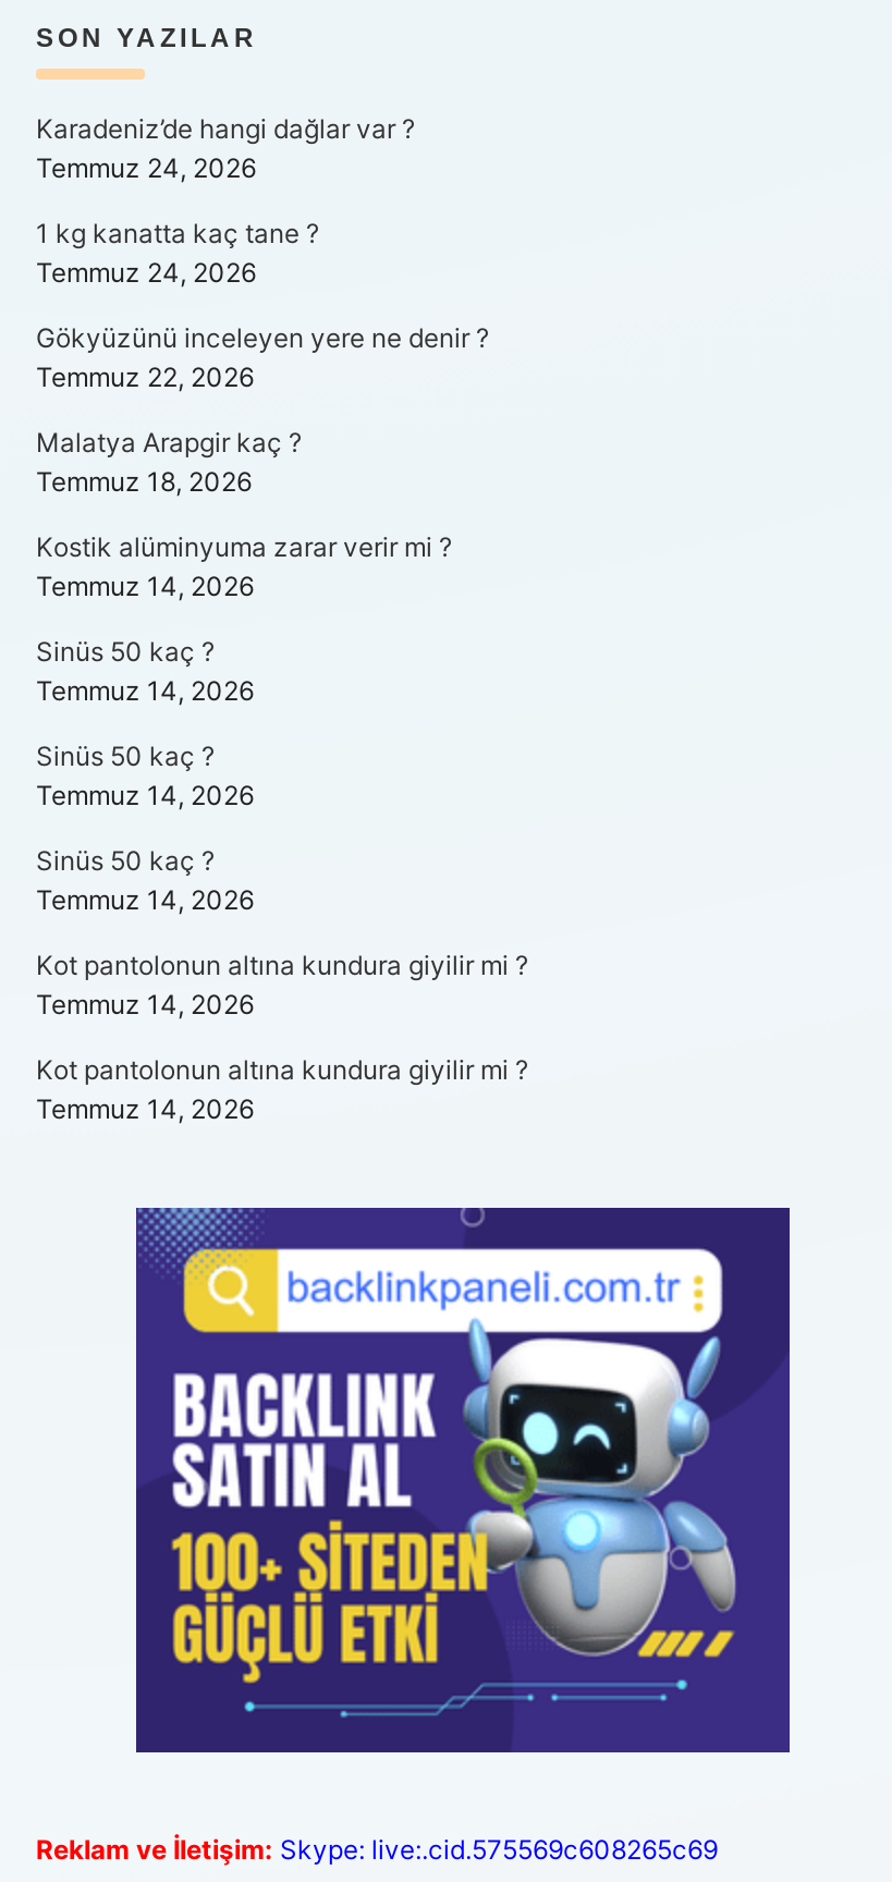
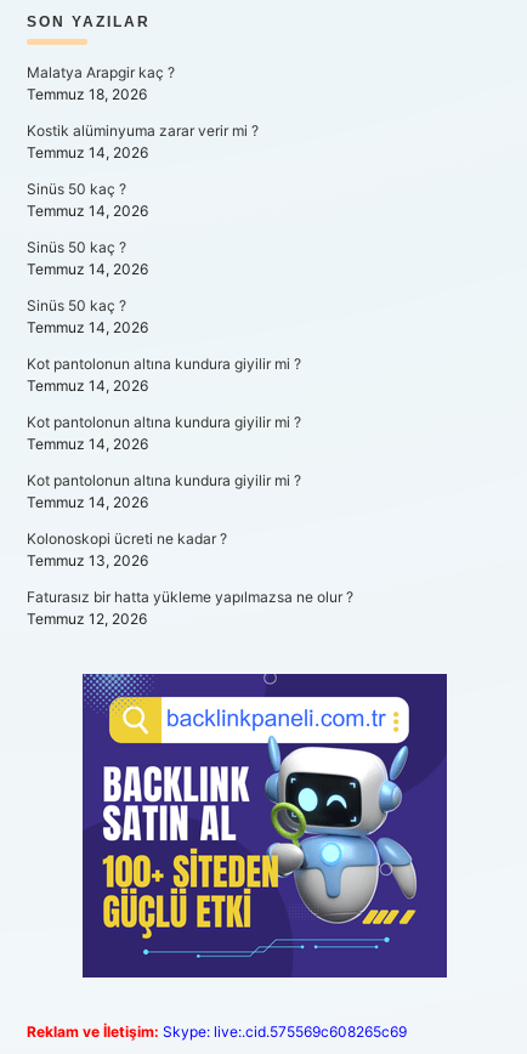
- Karadeniz’de hangi dağlar var ?
- Temmuz 24, 2026
- 1 kg kanatta kaç tane ?
- Temmuz 24, 2026
- Gökyüzünü inceleyen yere ne denir ?
- Temmuz 22, 2026

moved up: Malatya Arapgir kaç ? | Temmuz 18, 2026 | Kostik alüminyuma zarar verir mi ? | ... | Kot pantolonun altına kundura giyilir mi ? | Temmuz 14, 2026

+ Kot pantolonun altına kundura giyilir mi ?
+ Temmuz 14, 2026
+ Kolonoskopi ücreti ne kadar ?
+ Temmuz 13, 2026
+ Faturasız bir hatta yükleme yapılmazsa ne olur ?
+ Temmuz 12, 2026
